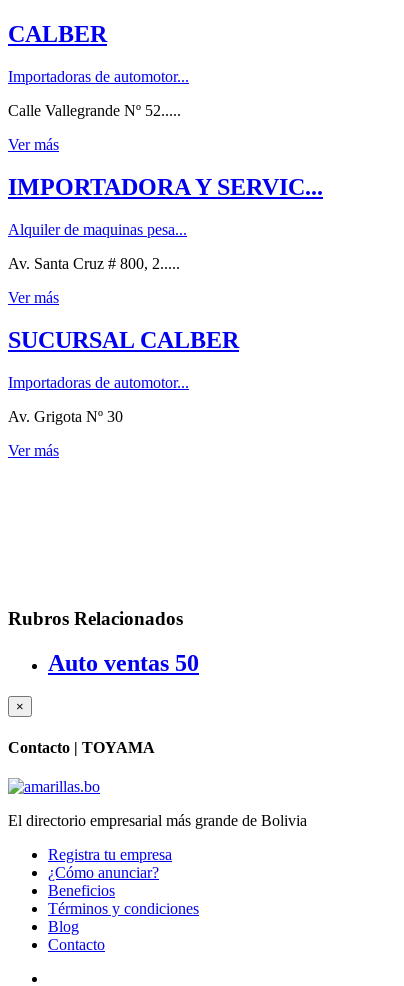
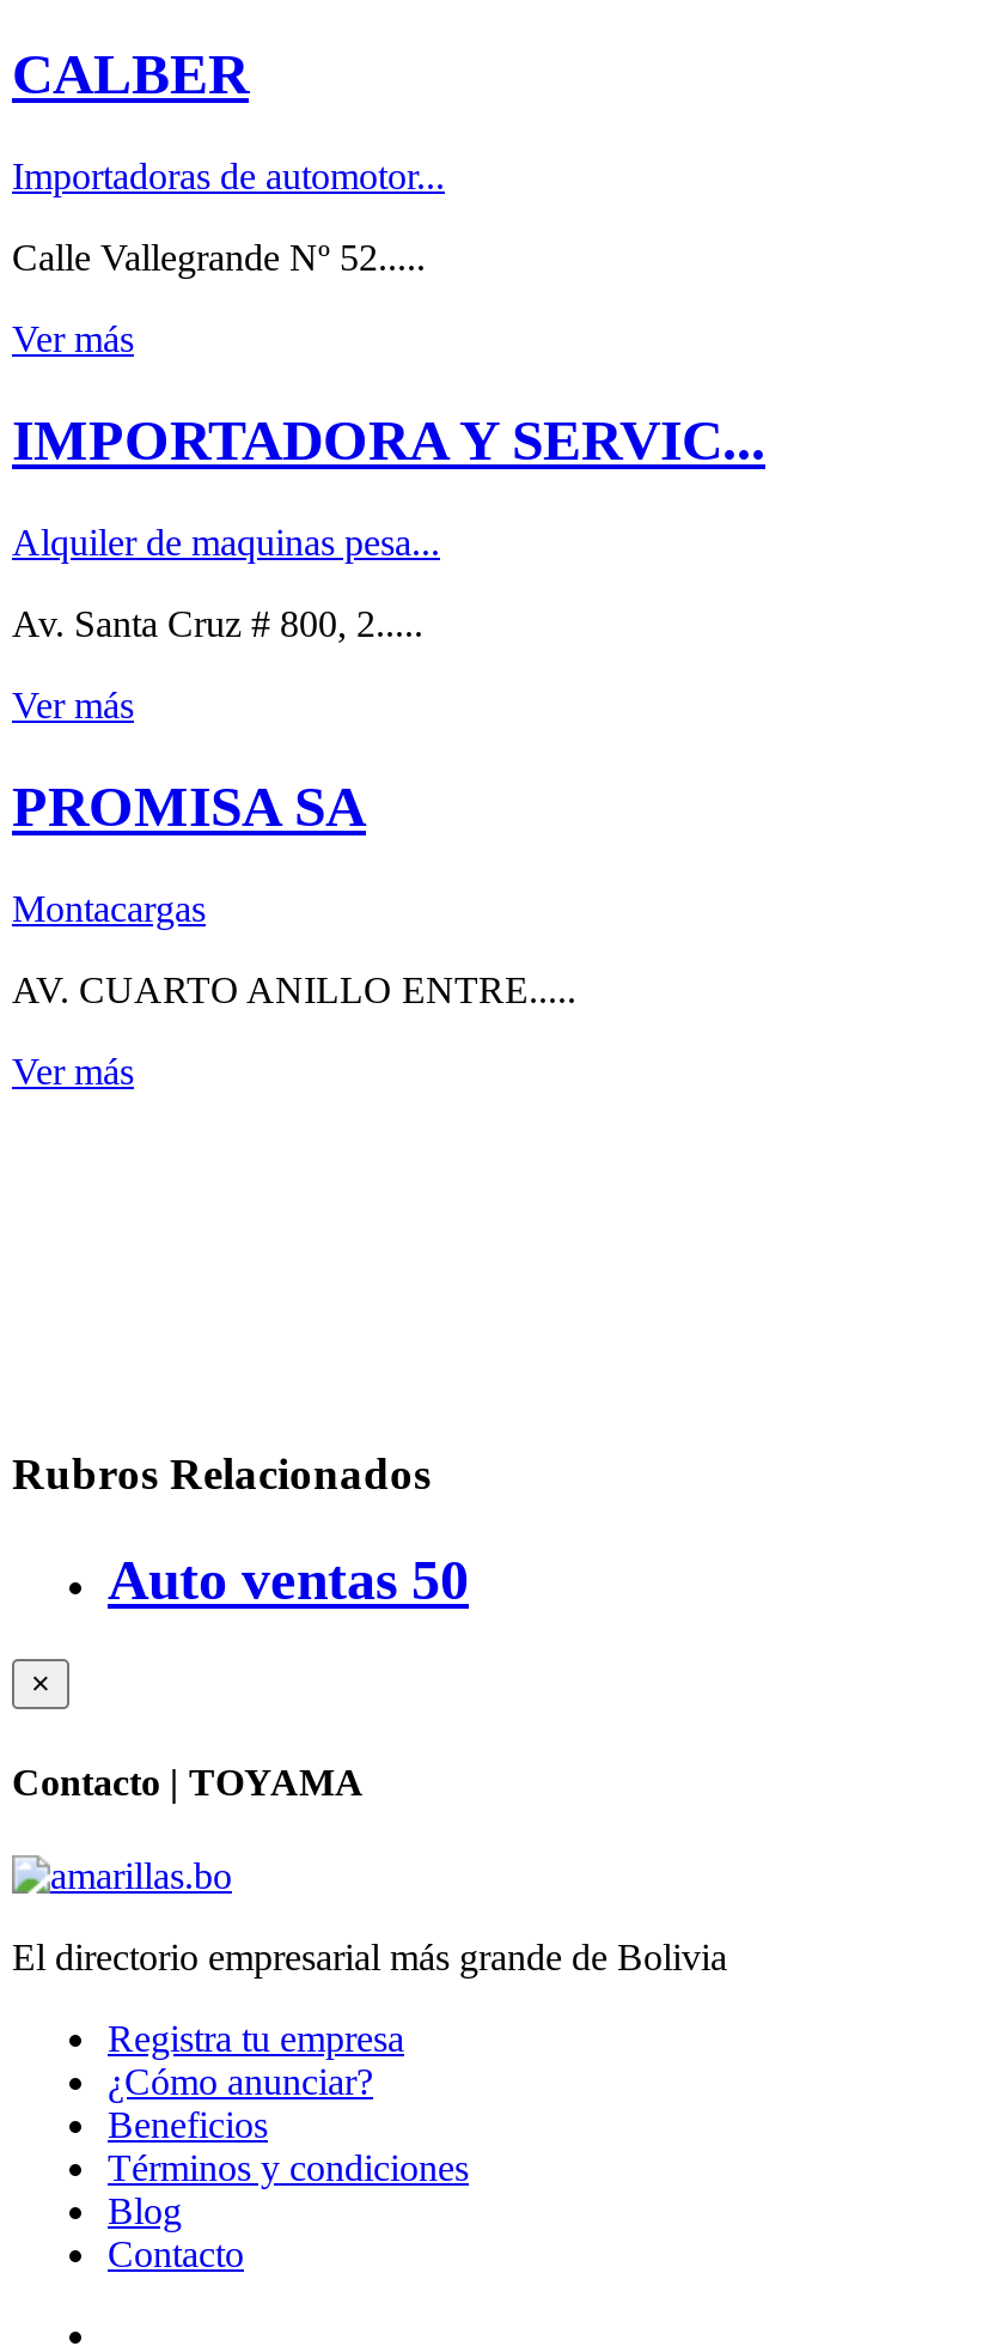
- SUCURSAL CALBER
+ PROMISA SA

- Importadoras de automotor...
+ Montacargas

- Av. Grigota Nº 30
+ AV. CUARTO ANILLO ENTRE.....
